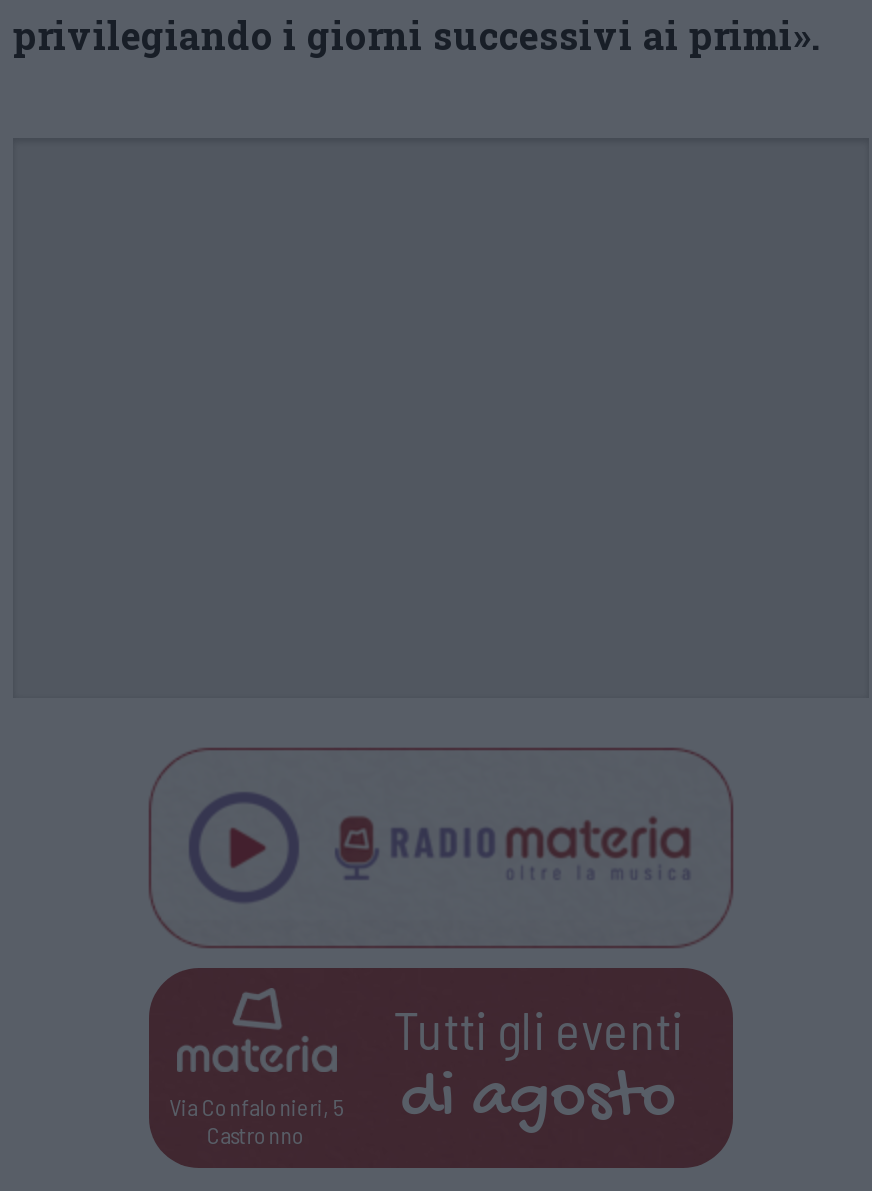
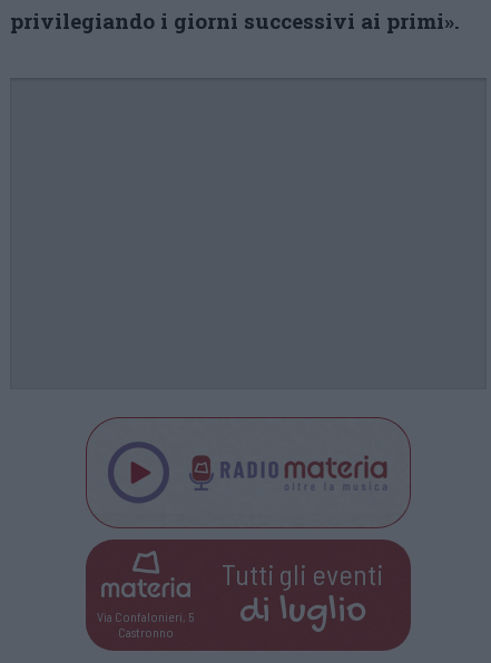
- di agosto
+ di luglio
